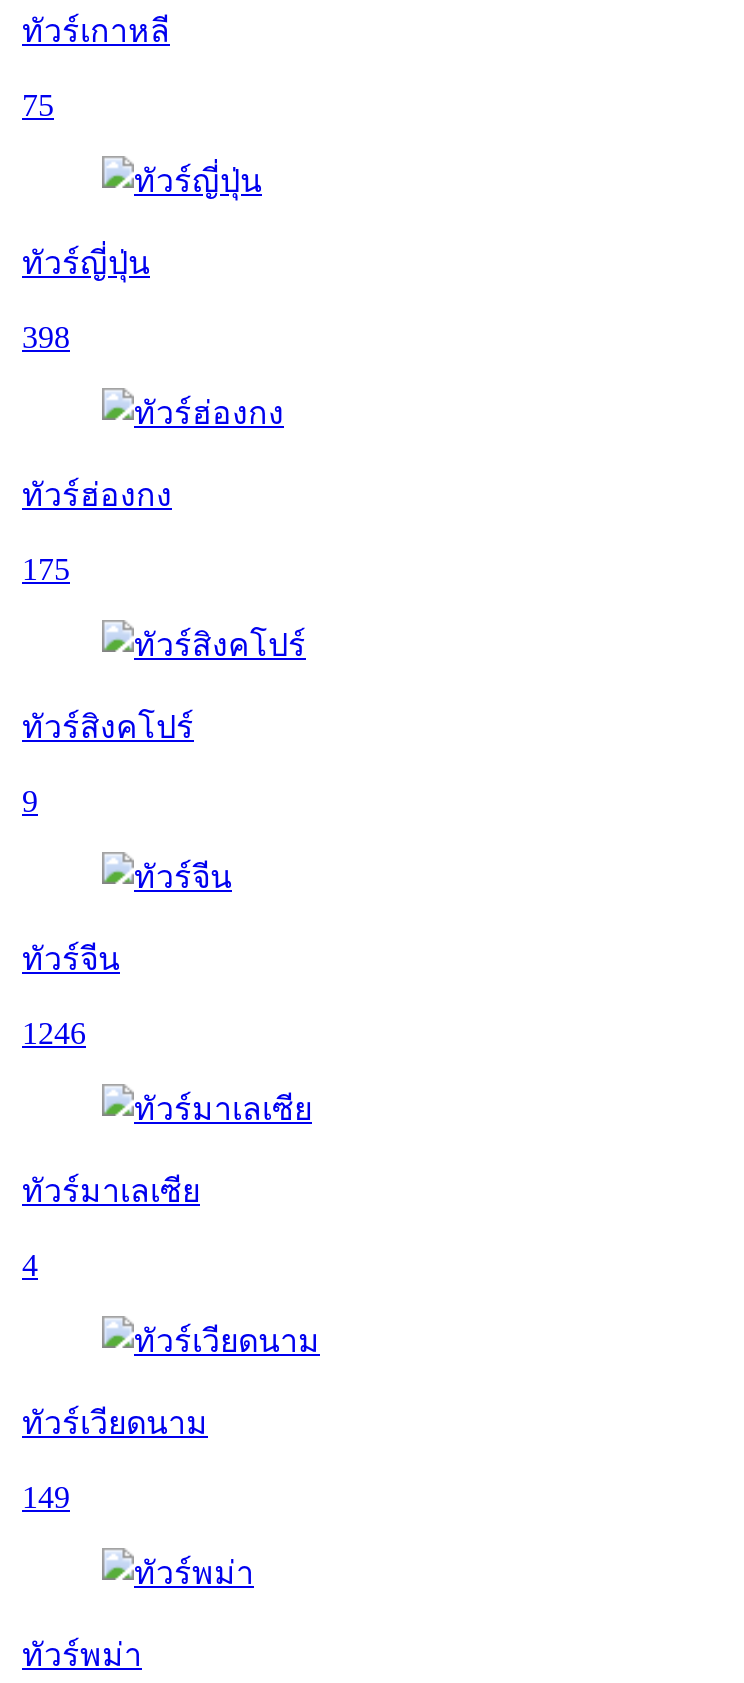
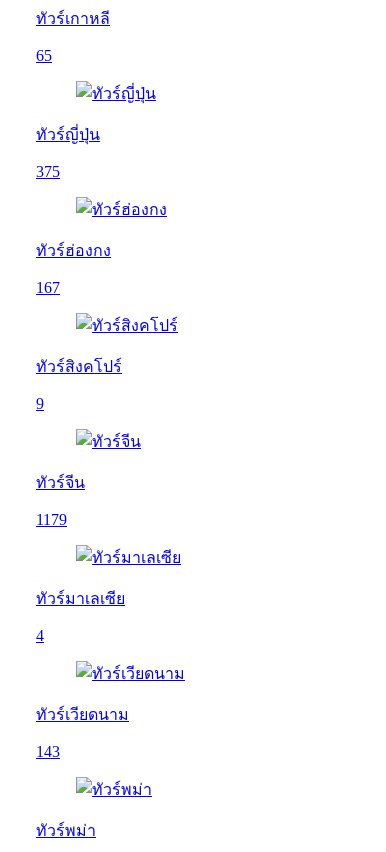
- 75
+ 65

- 398
+ 375

- 175
+ 167

- 1246
+ 1179

- 149
+ 143
